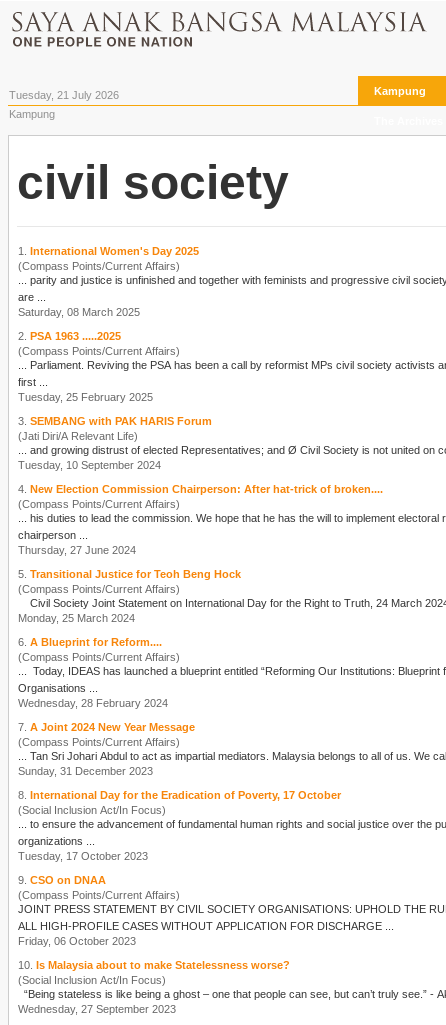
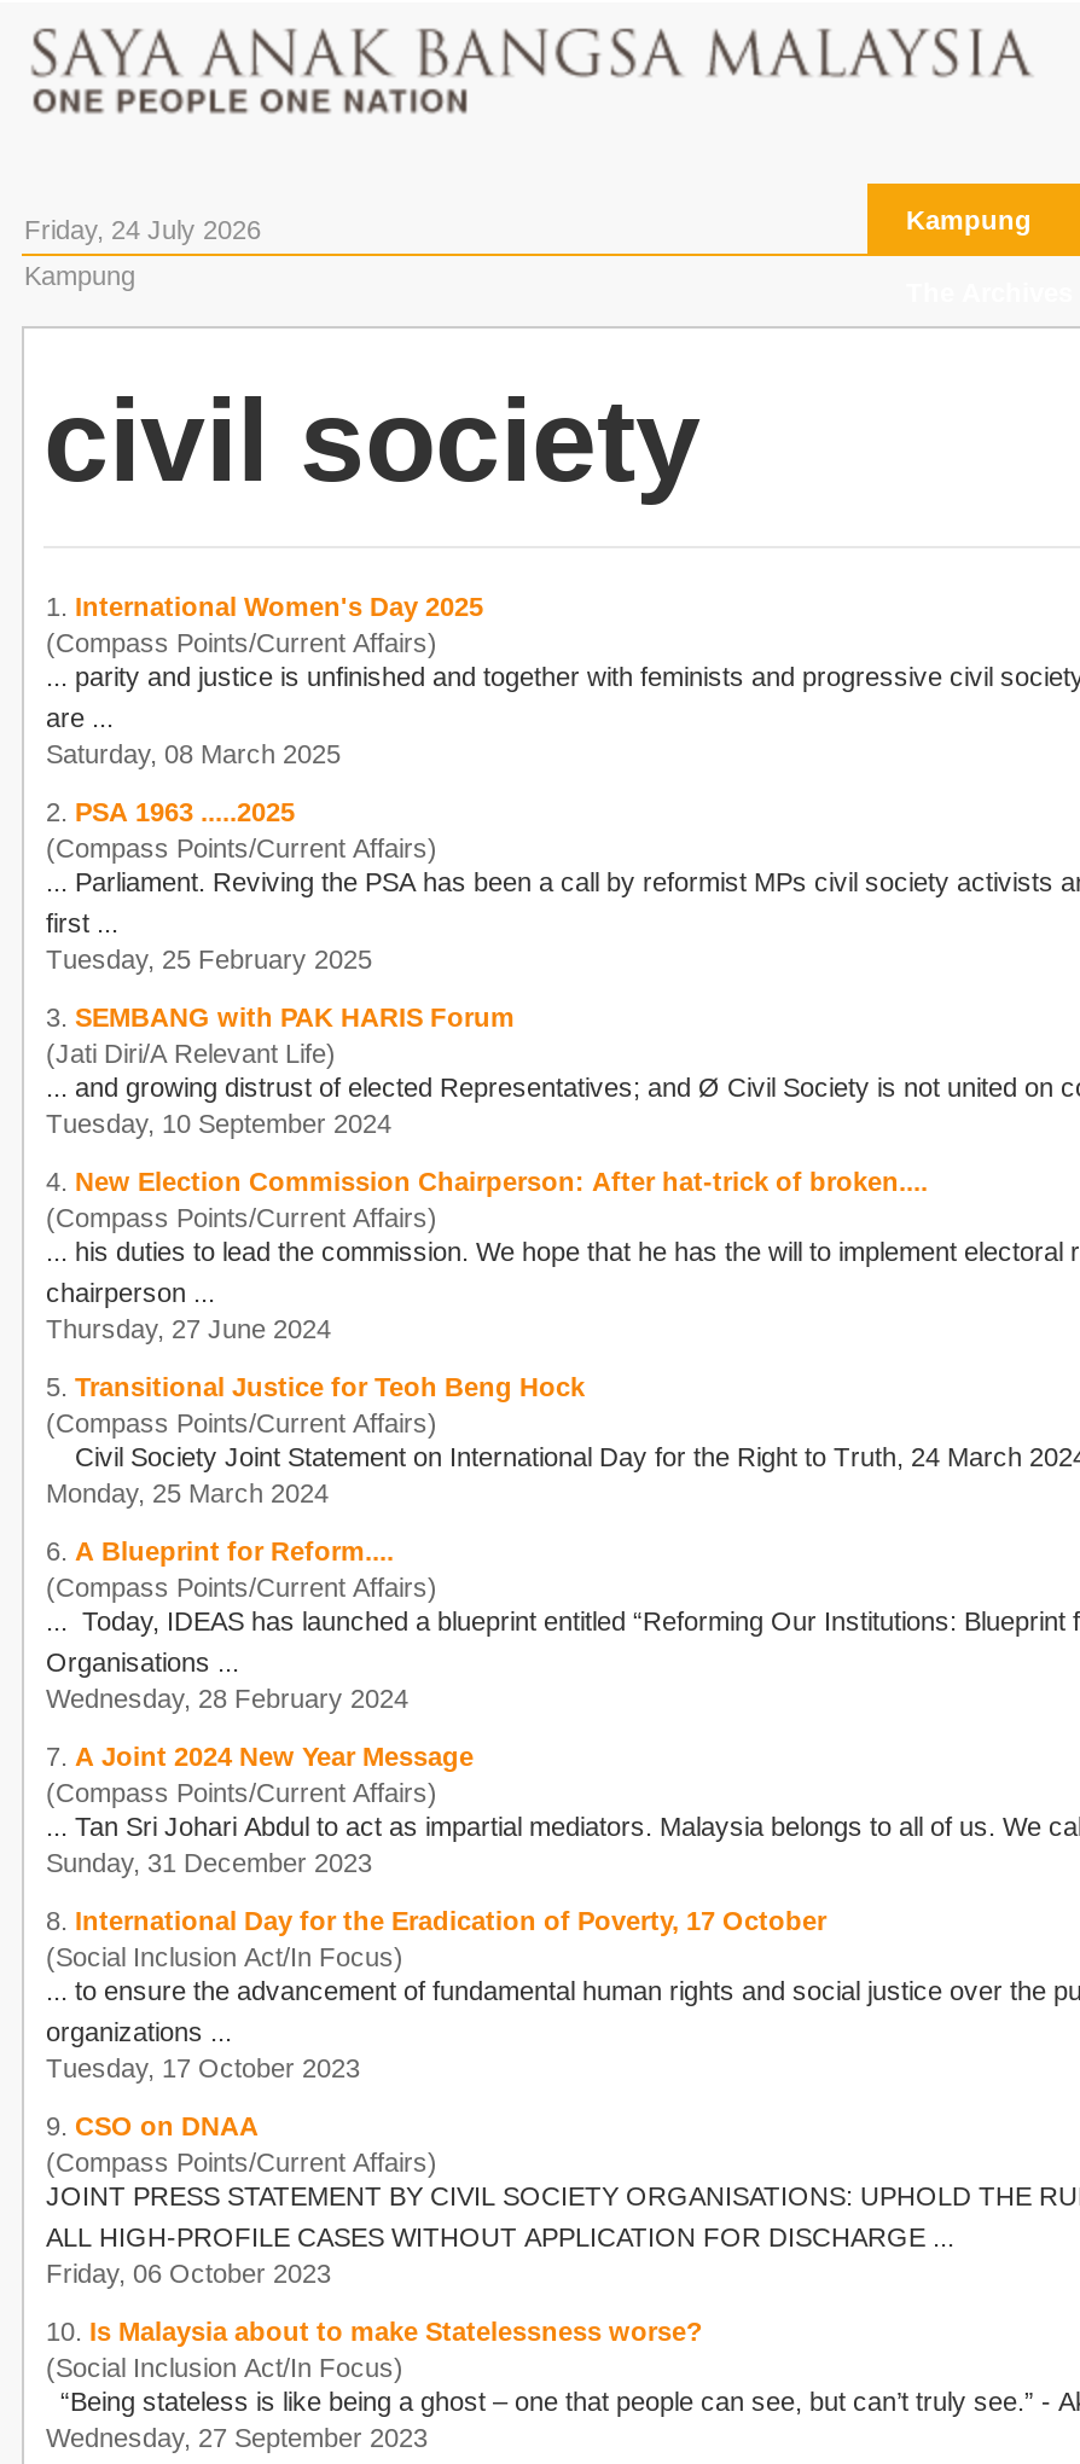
- Tuesday, 21 July 2026
+ Friday, 24 July 2026
